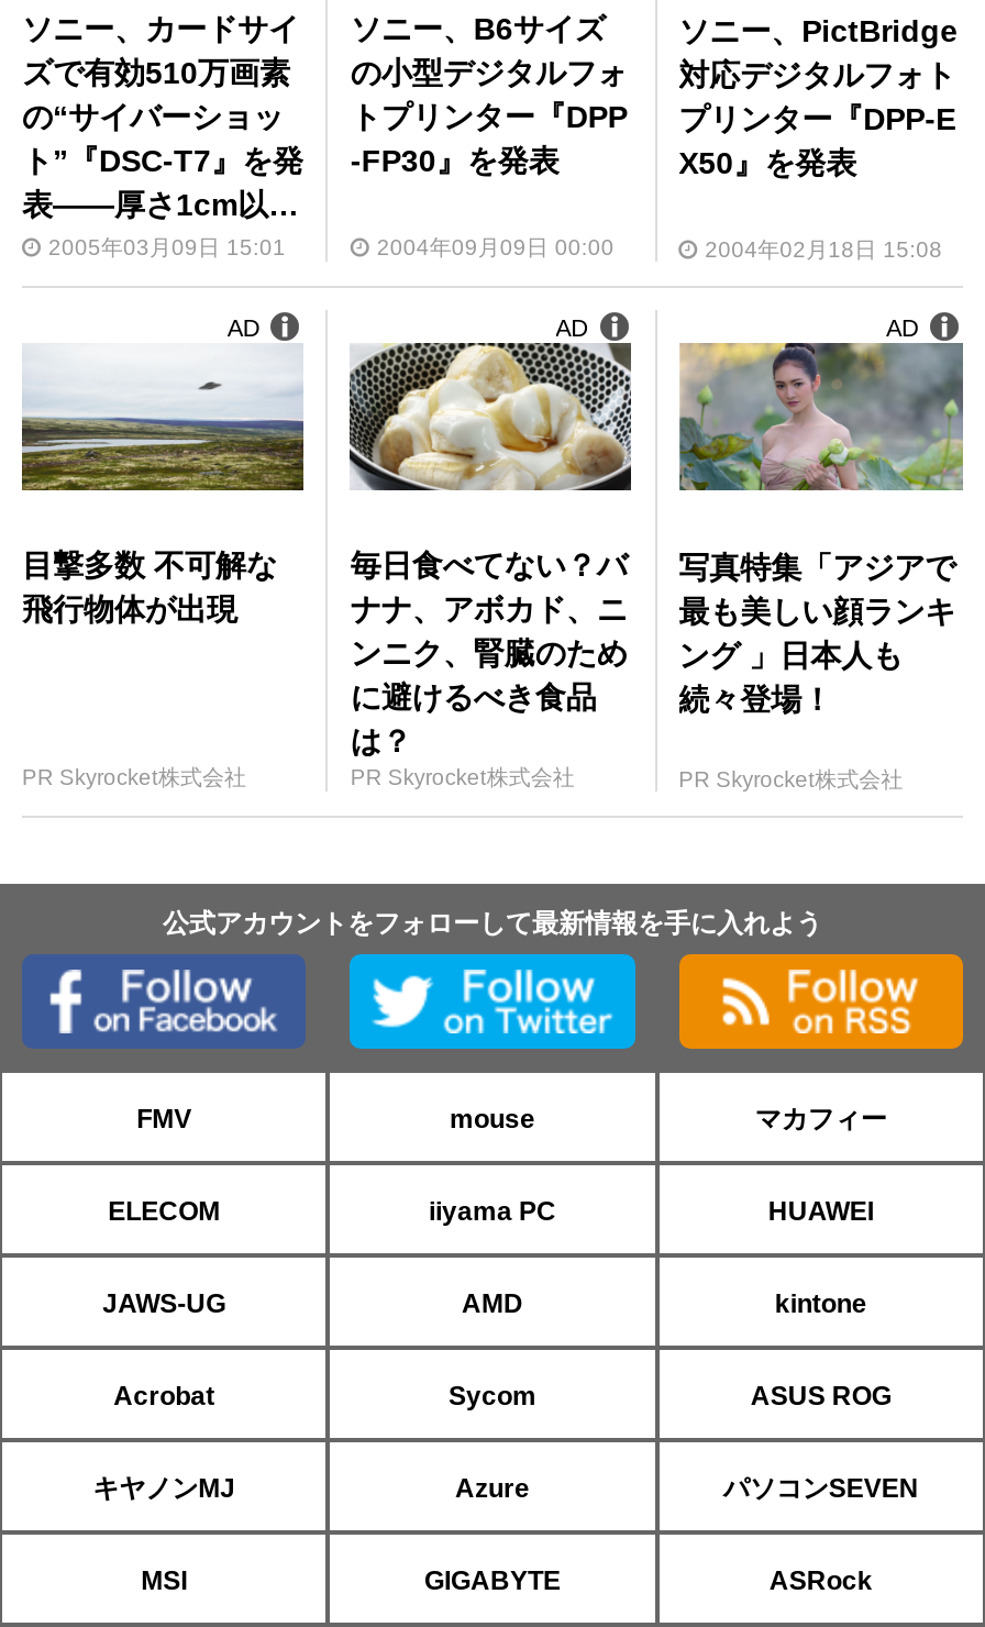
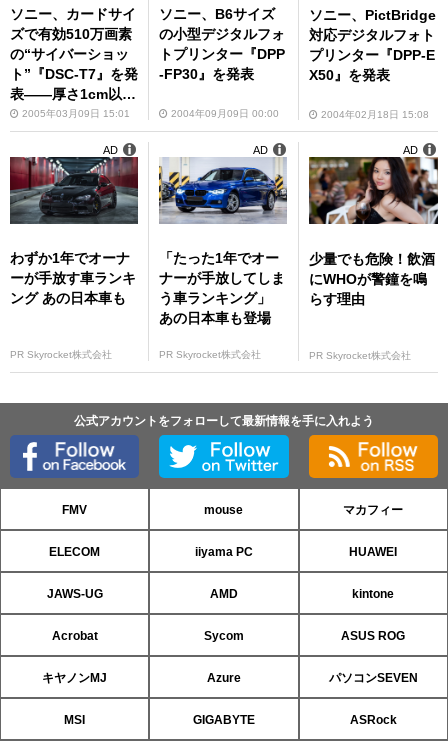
- [image]
- 目撃多数 不可解な
- 飛行物体が出現
+ [image]
+ わずか1年でオーナ
+ ーが手放す車ランキ
+ ング あの日本車も

- [image]
- 毎日食べてない？バ
- ナナ、アボカド、ニ
- ンニク、腎臓のため
- に避けるべき食品
- は？
+ [image]
+ 「たった1年でオー
+ ナーが手放してしま
+ う車ランキング」
+ あの日本車も登場

- [image]
- 写真特集「アジアで
- 最も美しい顔ランキ
- ング 」日本人も
- 続々登場！
+ [image]
+ 少量でも危険！飲酒
+ にWHOが警鐘を鳴
+ らす理由
